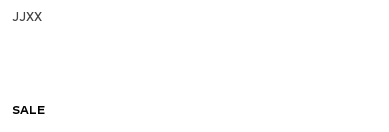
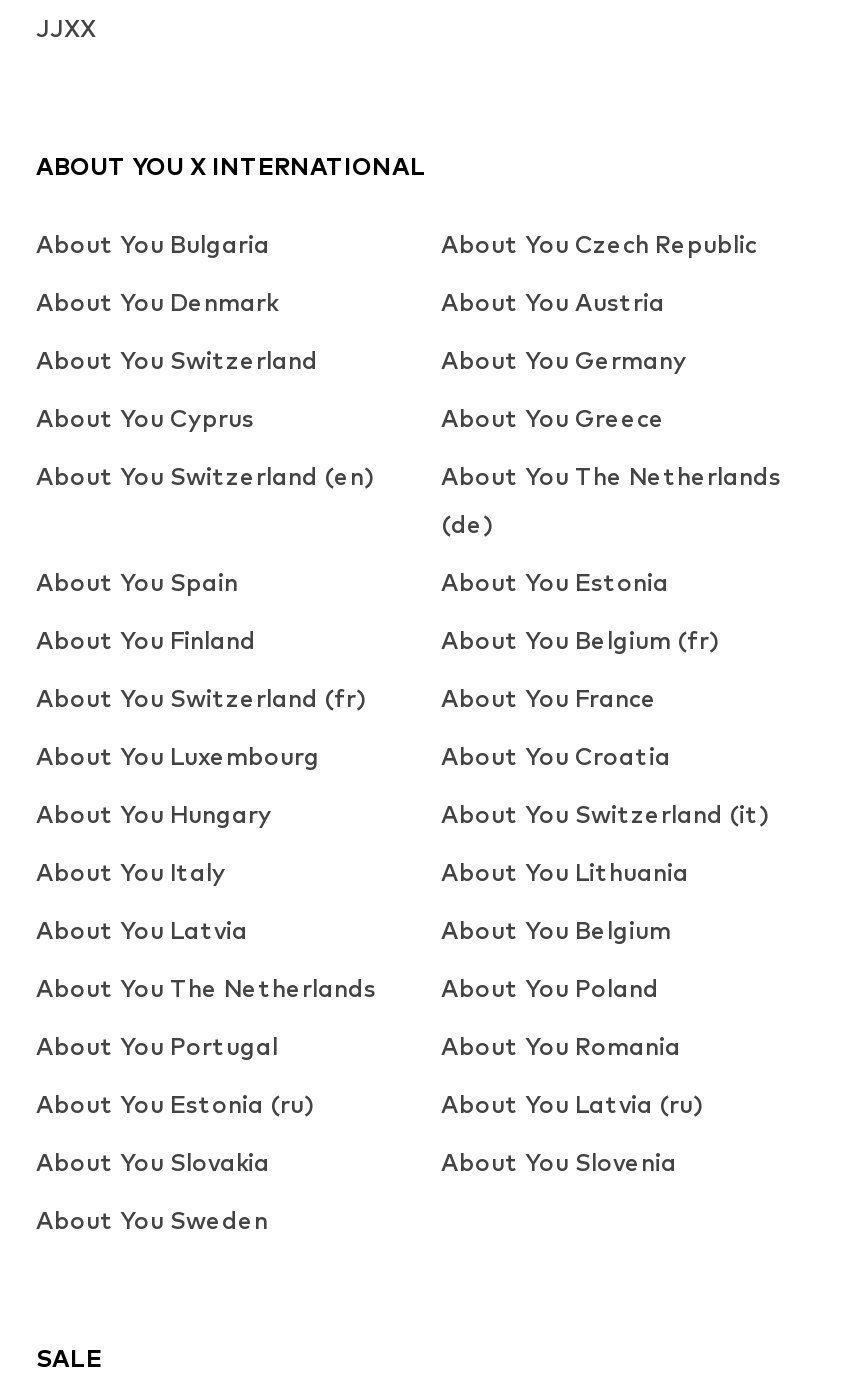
+ ABOUT YOU X INTERNATIONAL
+ About You Bulgaria
+ About You Czech Republic
+ About You Denmark
+ About You Austria
+ About You Switzerland
+ About You Germany
+ About You Cyprus
+ About You Greece
+ About You Switzerland (en)
+ About You The Netherlands
+ (de)
+ About You Spain
+ About You Estonia
+ About You Finland
+ About You Belgium (fr)
+ About You Switzerland (fr)
+ About You France
+ About You Luxembourg
+ About You Croatia
+ About You Hungary
+ About You Switzerland (it)
+ About You Italy
+ About You Lithuania
+ About You Latvia
+ About You Belgium
+ About You The Netherlands
+ About You Poland
+ About You Portugal
+ About You Romania
+ About You Estonia (ru)
+ About You Latvia (ru)
+ About You Slovakia
+ About You Slovenia
+ About You Sweden
